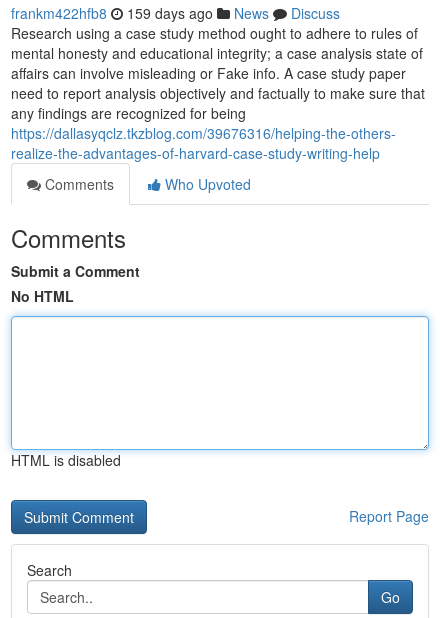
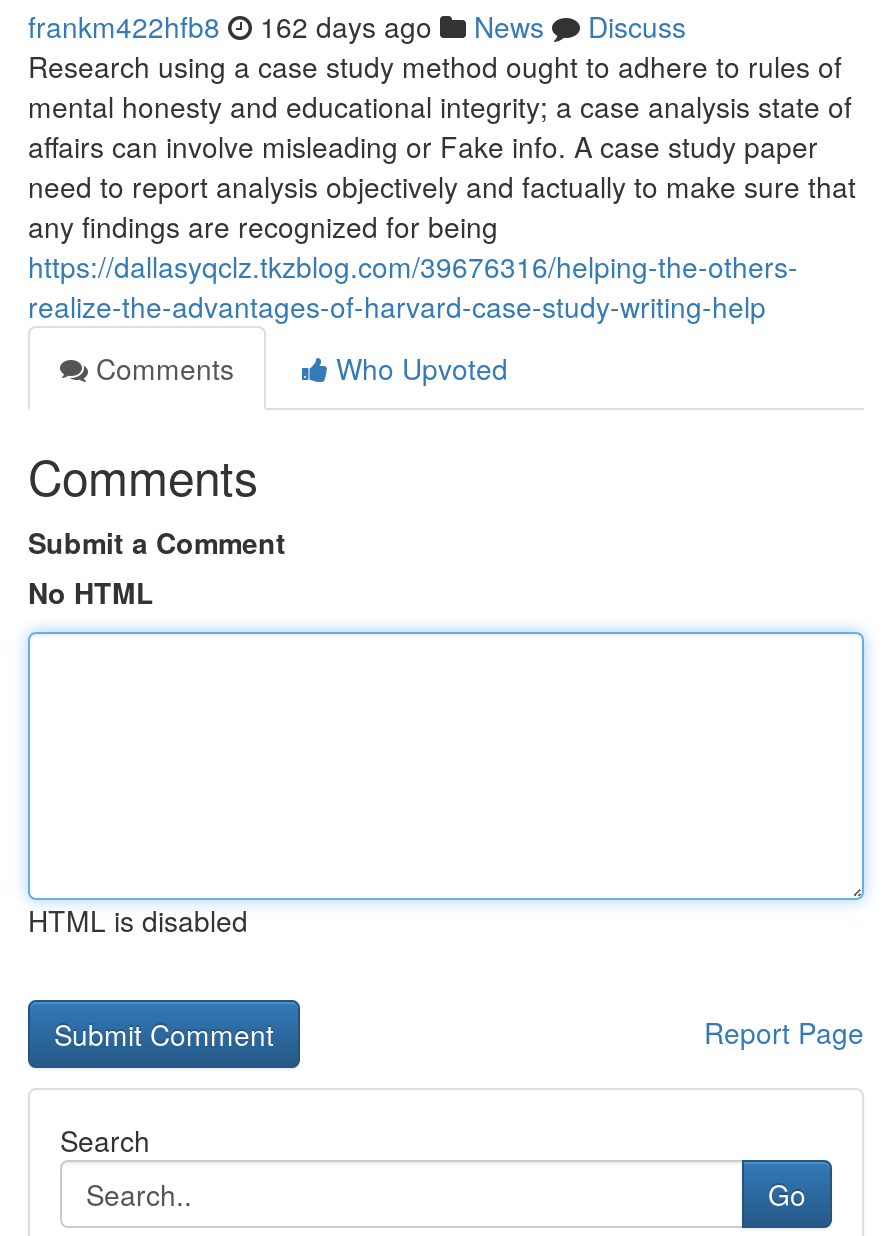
- frankm422hfb8 159 days ago News Discuss
+ frankm422hfb8 162 days ago News Discuss
